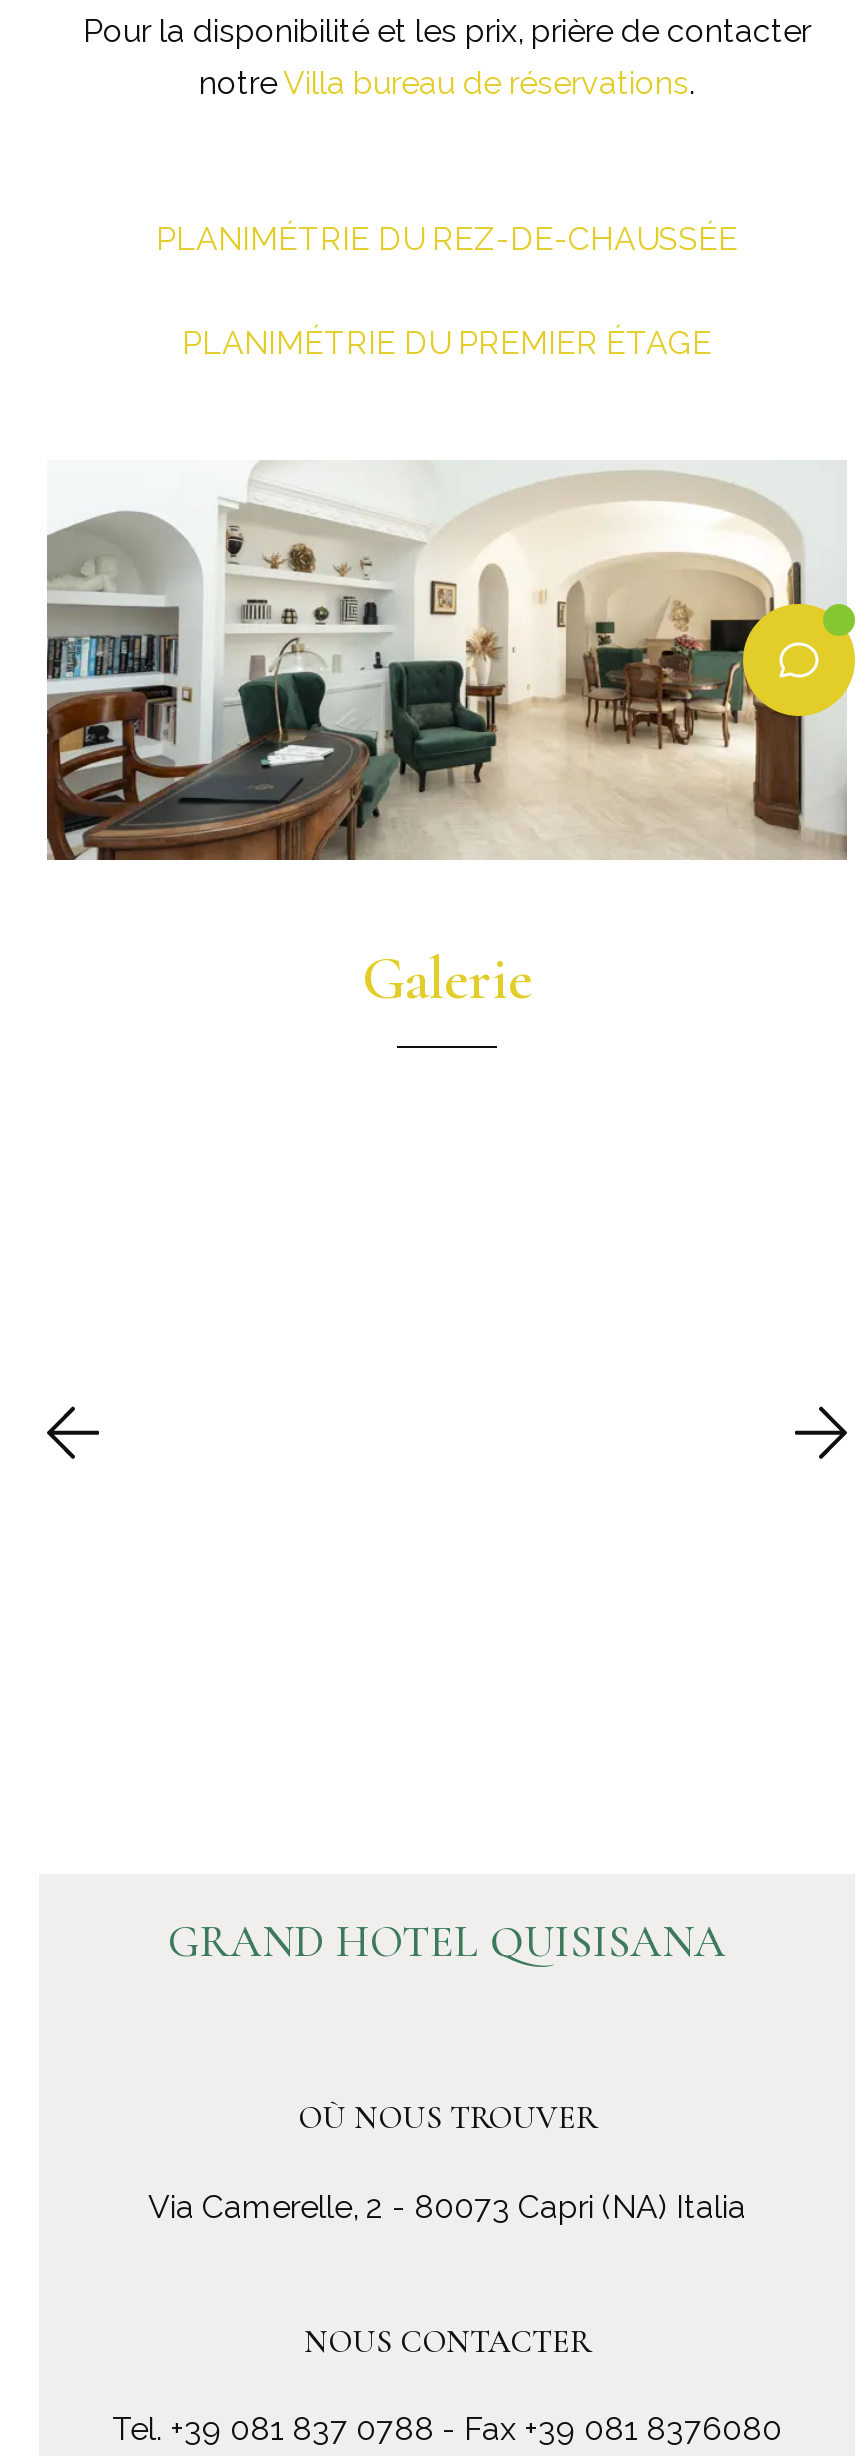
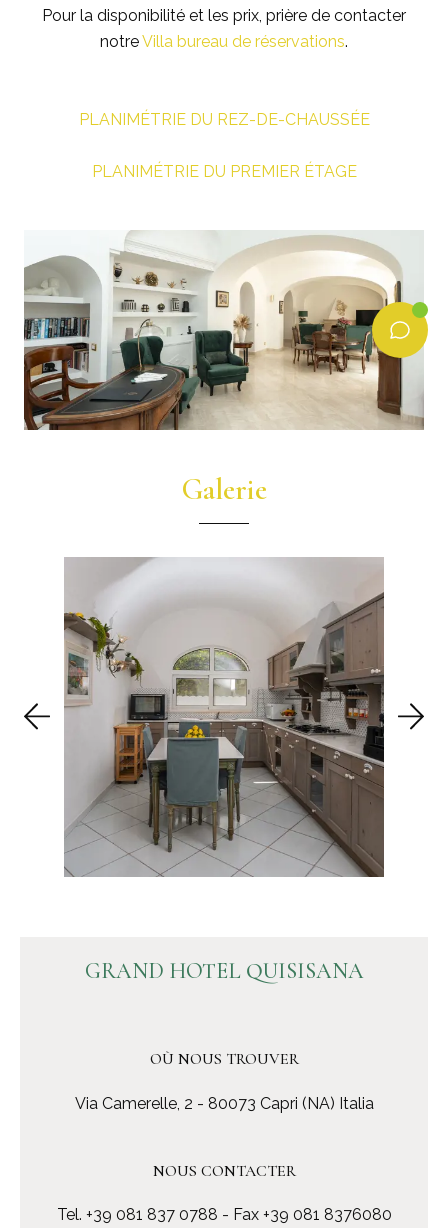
+ [image]
